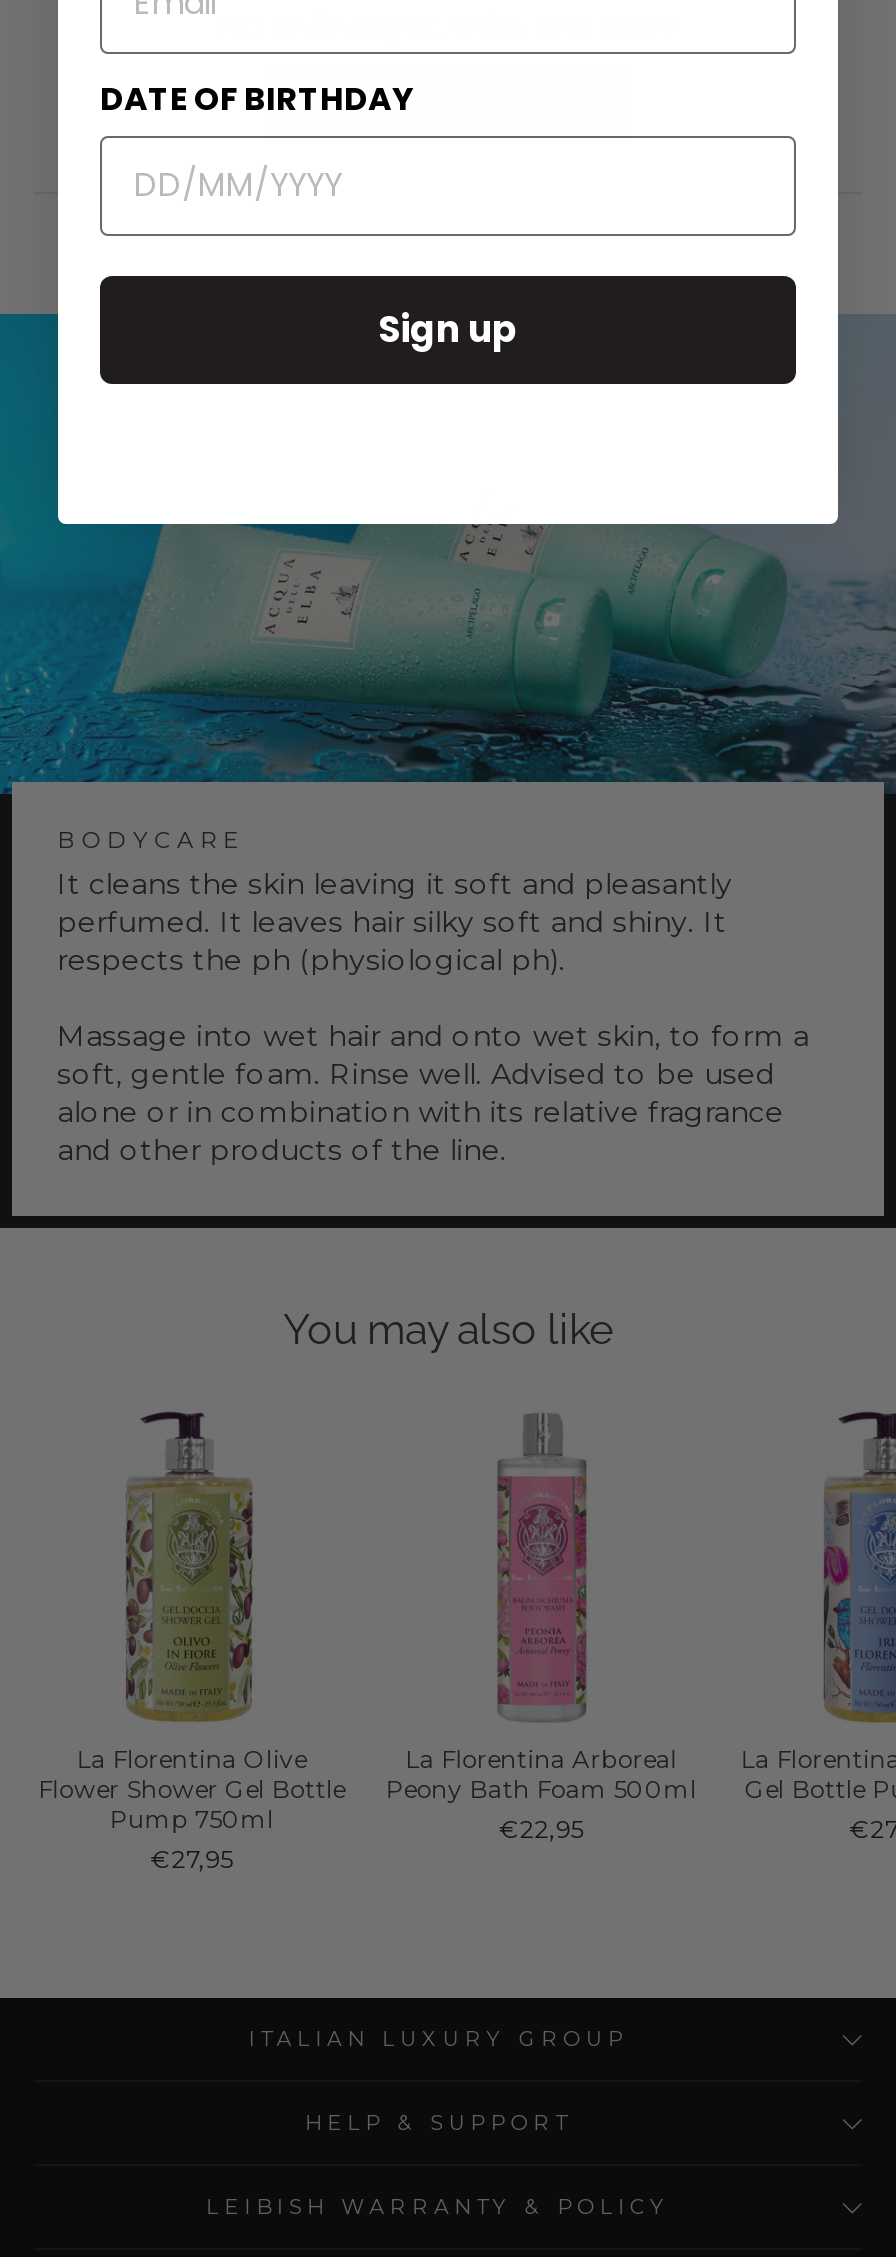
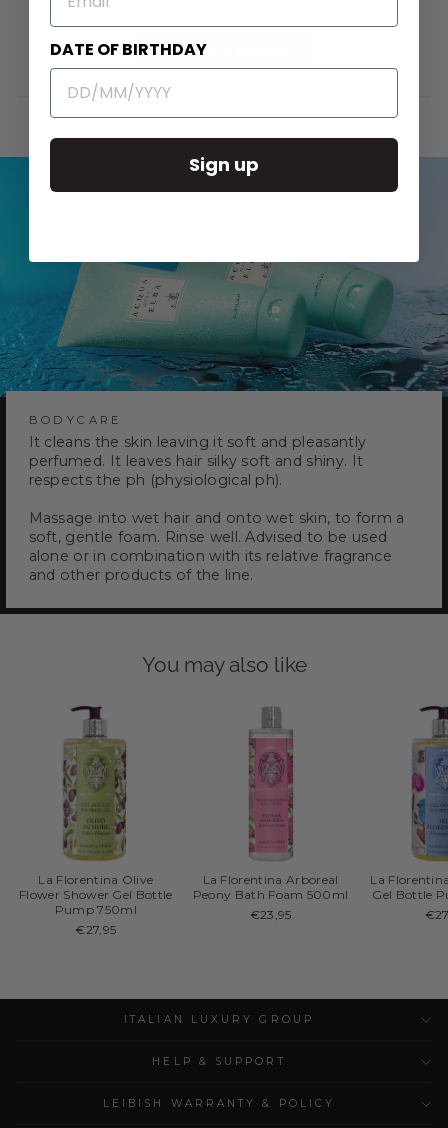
- €22,95
+ €23,95
